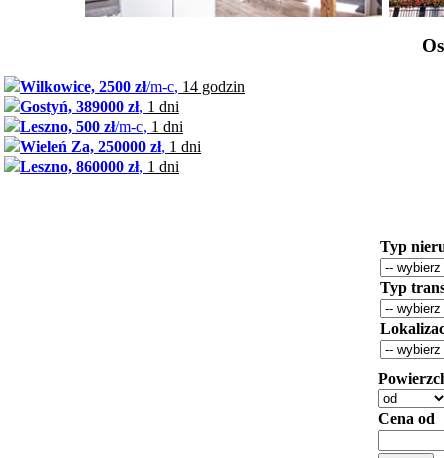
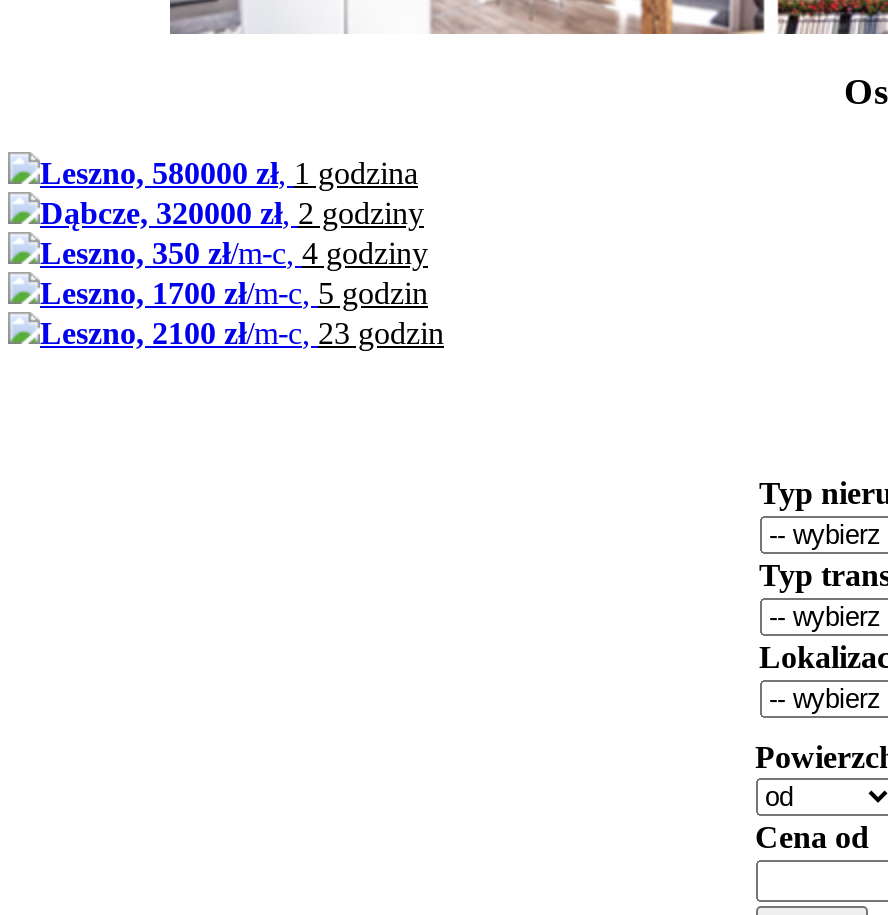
- Wilkowice, 2500 zł/m-c, 14 godzin
- Gostyń, 389000 zł, 1 dni
- Leszno, 500 zł/m-c, 1 dni
- Wieleń Za, 250000 zł, 1 dni
- Leszno, 860000 zł, 1 dni
+ Leszno, 580000 zł, 1 godzina
+ Dąbcze, 320000 zł, 2 godziny
+ Leszno, 350 zł/m-c, 4 godziny
+ Leszno, 1700 zł/m-c, 5 godzin
+ Leszno, 2100 zł/m-c, 23 godzin
